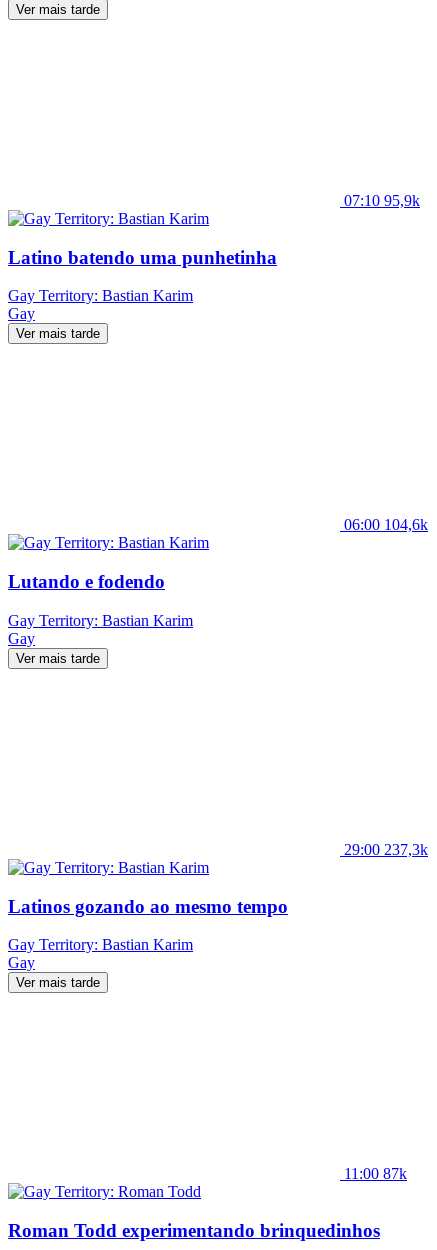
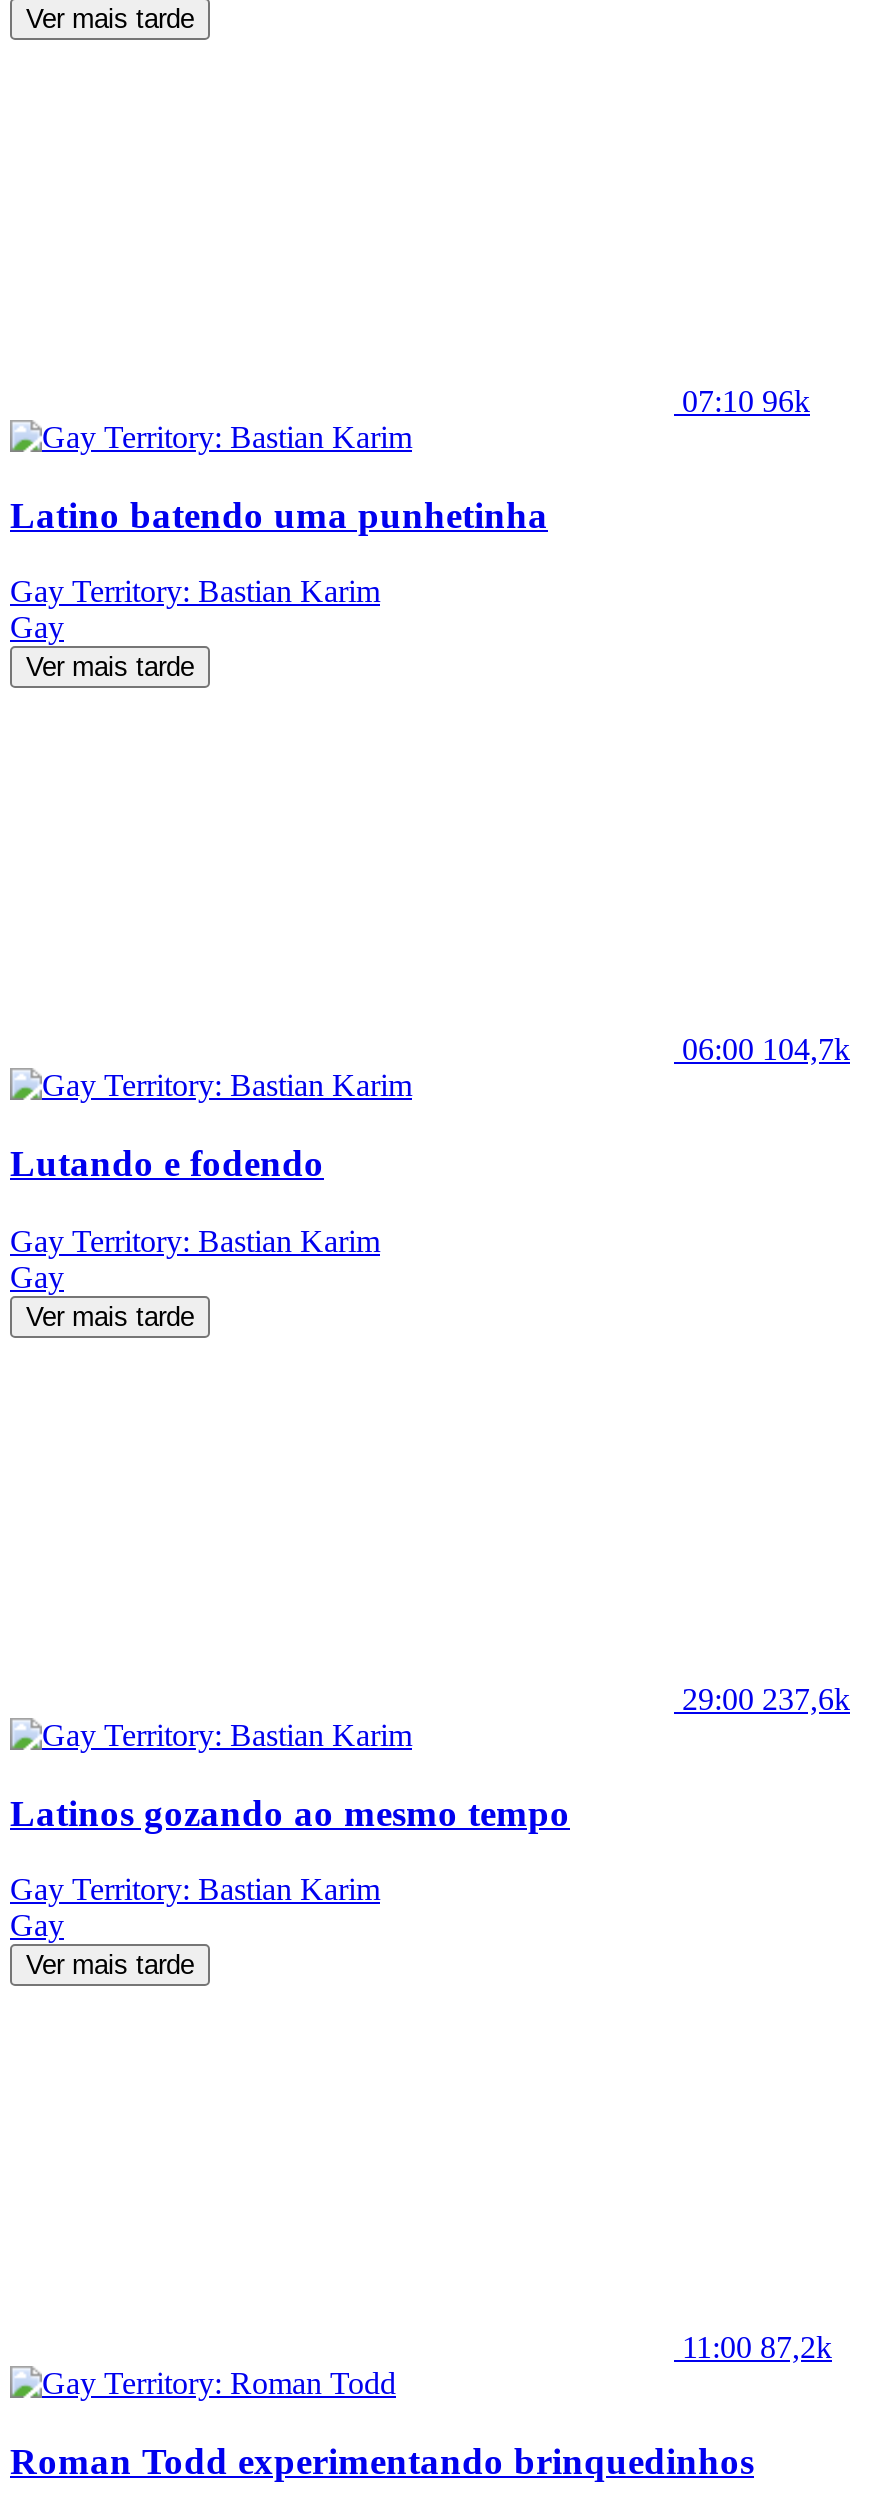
- 07:10 95,9k
+ 07:10 96k

- 06:00 104,6k
+ 06:00 104,7k

- 29:00 237,3k
+ 29:00 237,6k

- 11:00 87k
+ 11:00 87,2k
